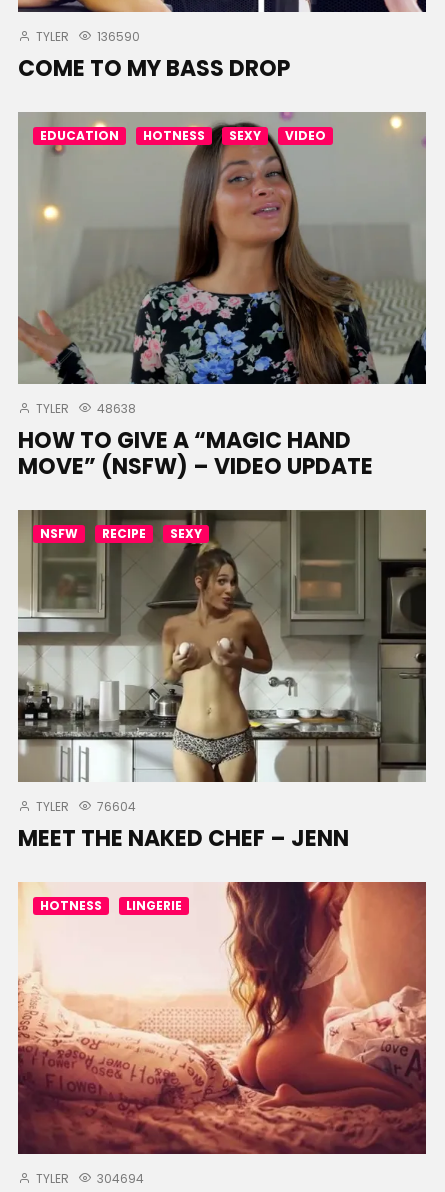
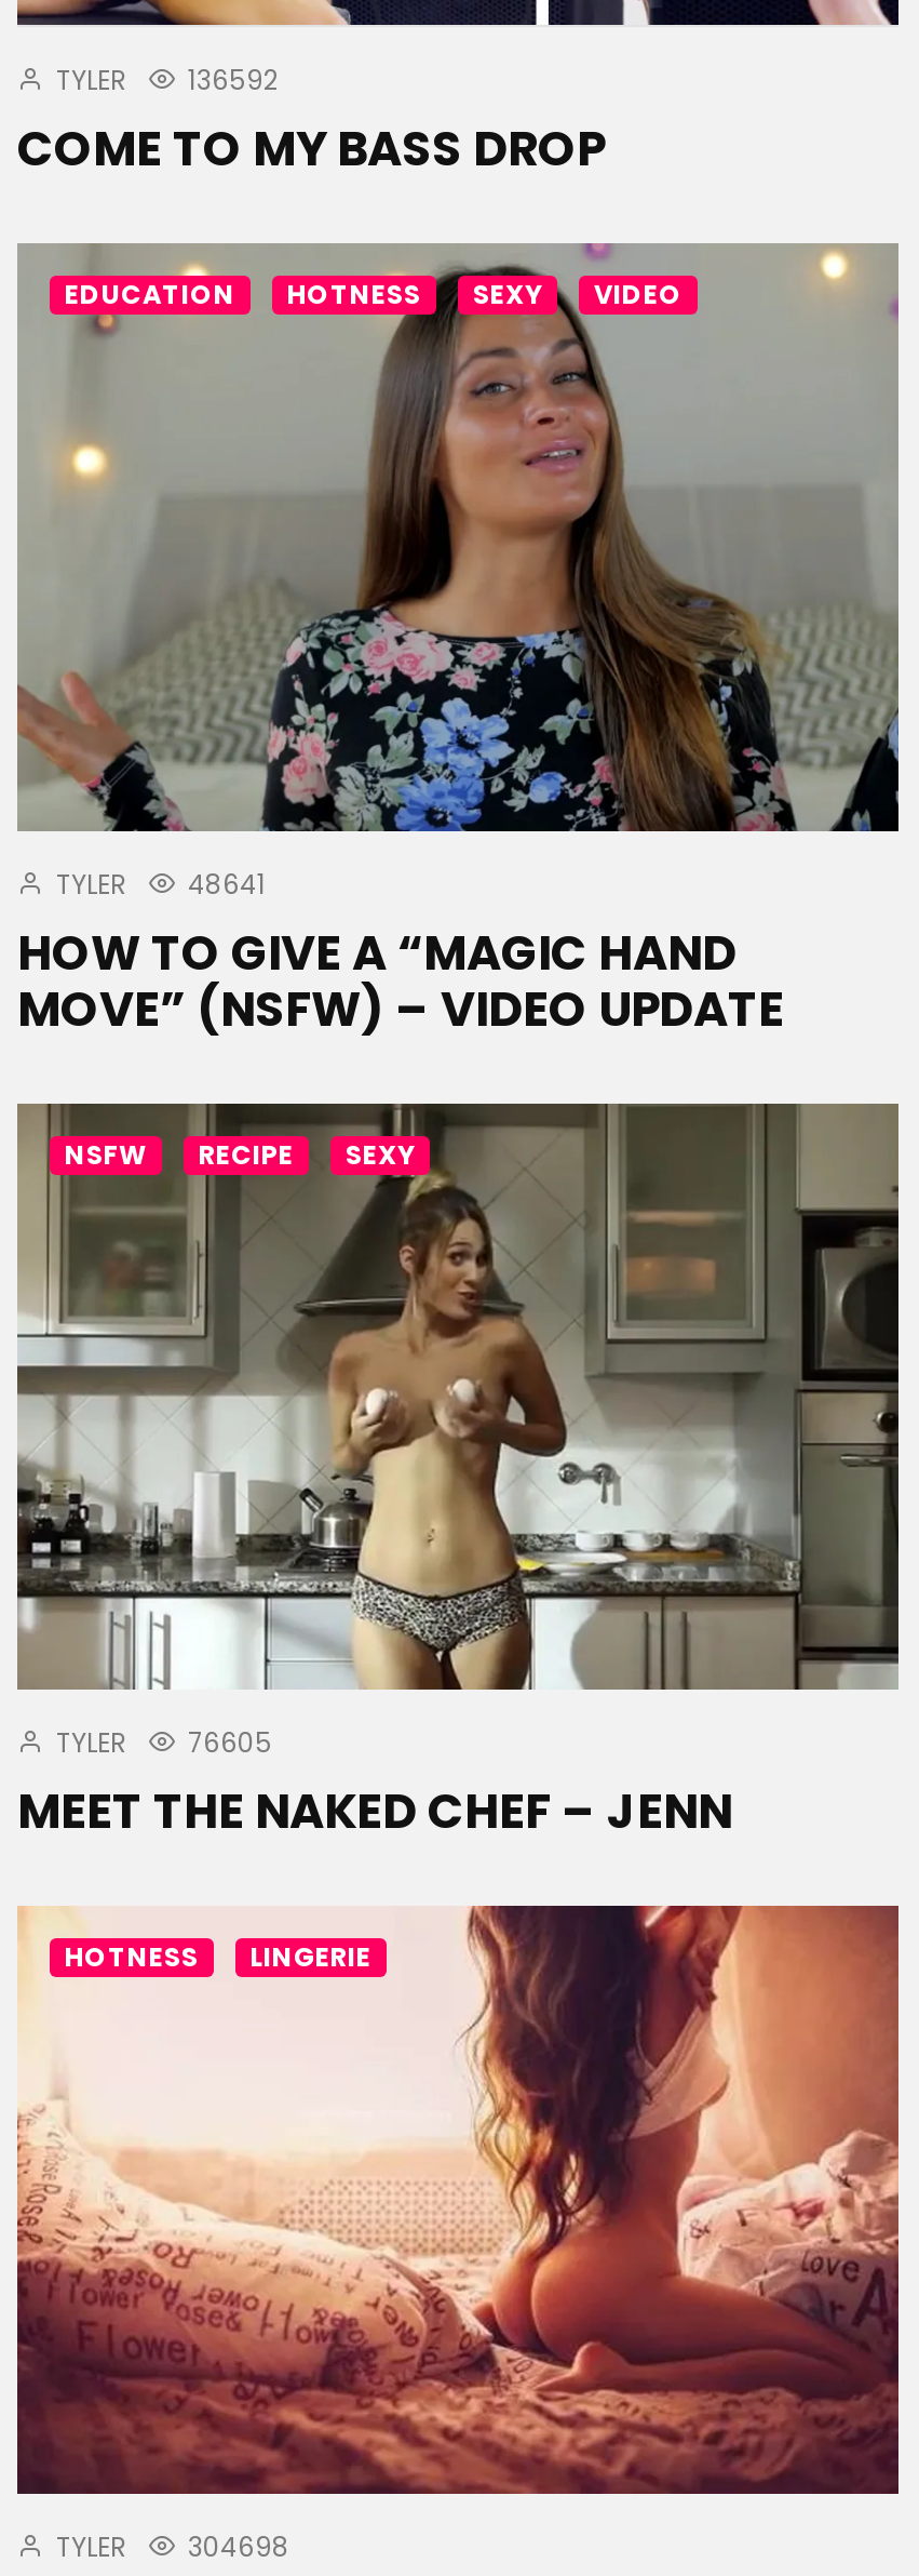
- TYLER 136590
+ TYLER 136592

- TYLER 48638
+ TYLER 48641

- TYLER 76604
+ TYLER 76605

- TYLER 304694
+ TYLER 304698
